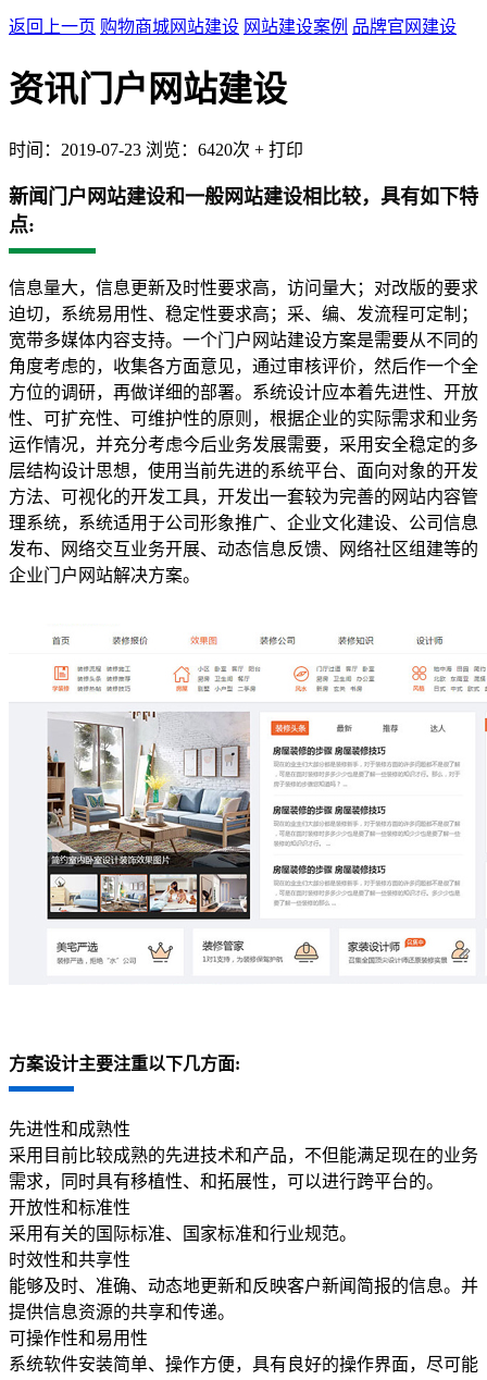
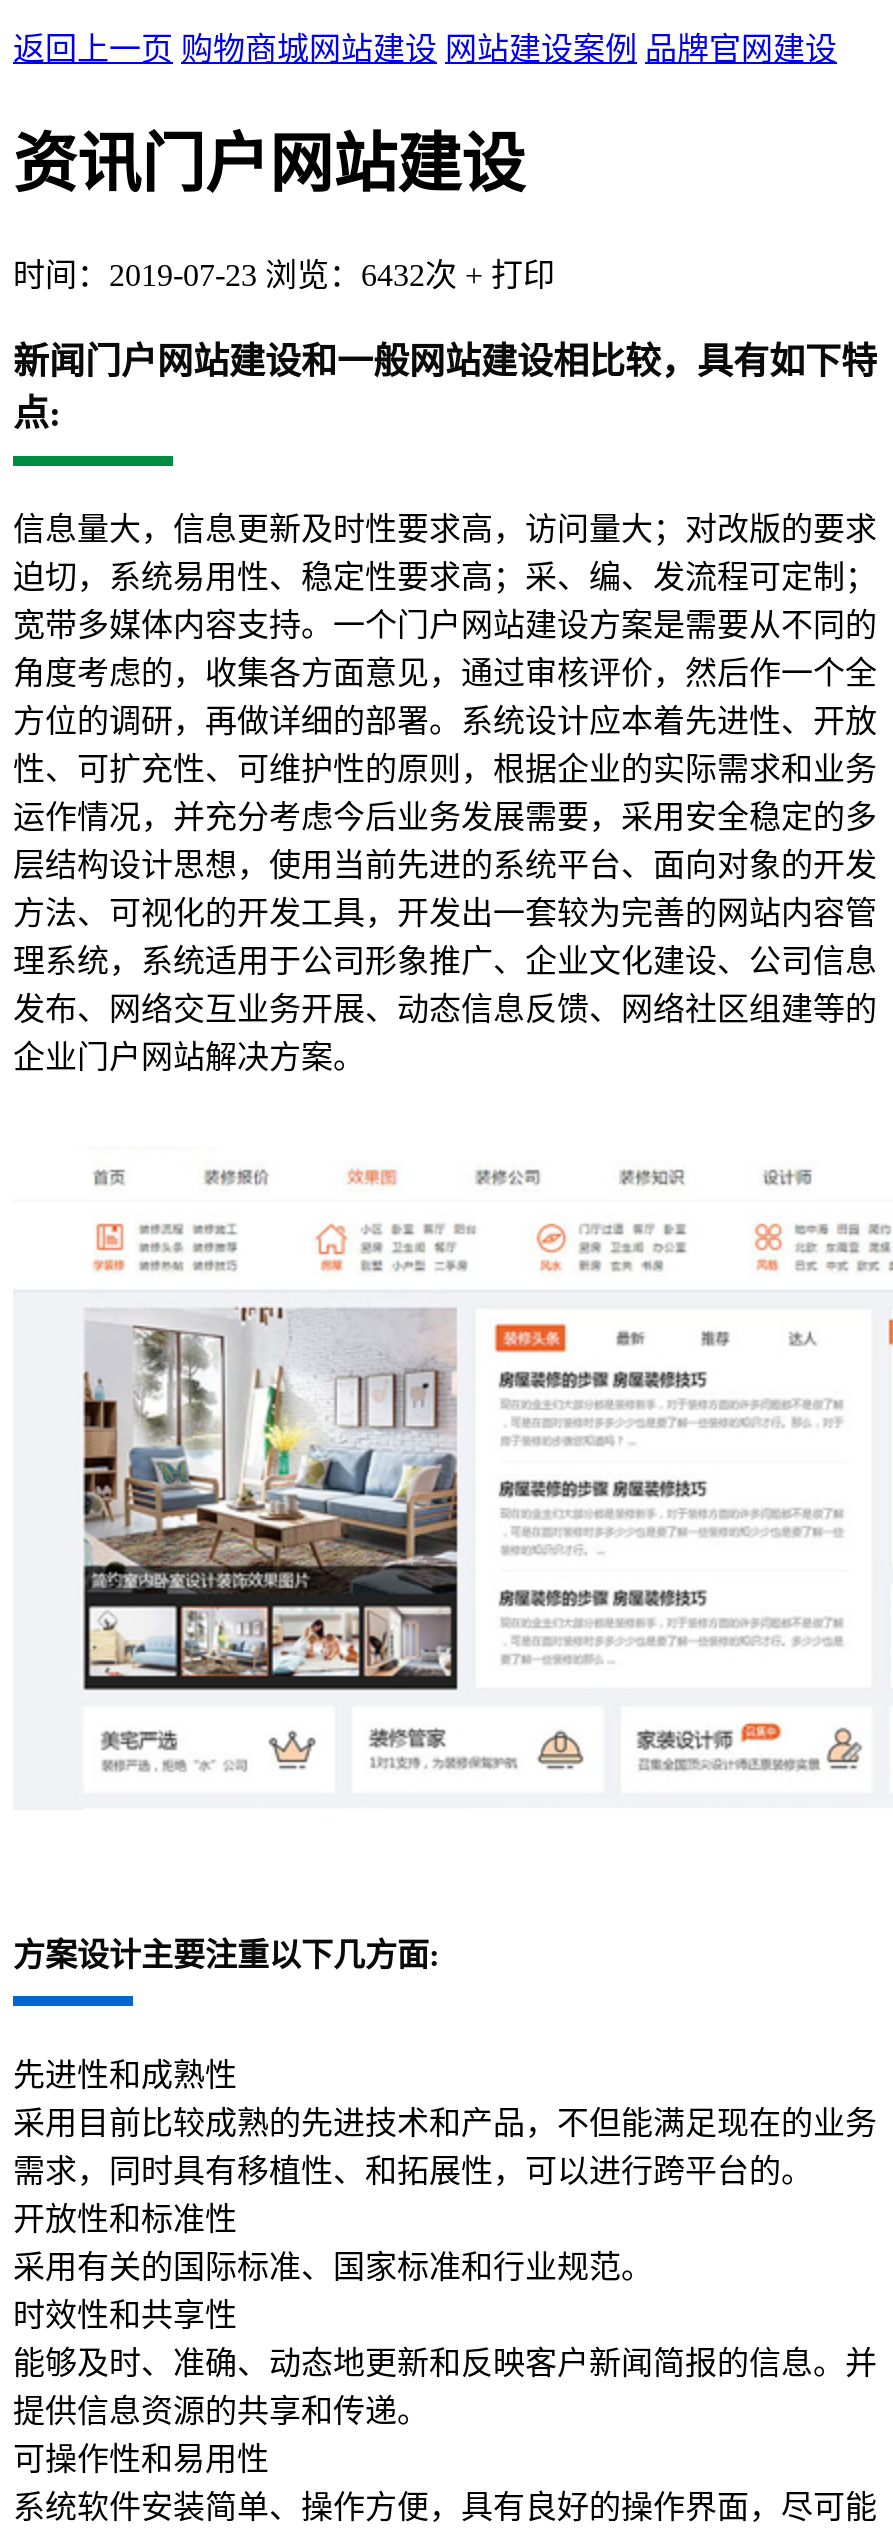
- 时间：2019-07-23 浏览：6420次 + 打印
+ 时间：2019-07-23 浏览：6432次 + 打印
